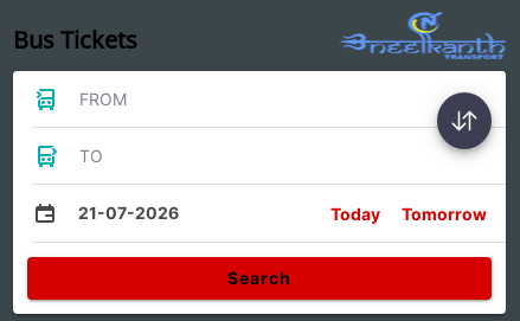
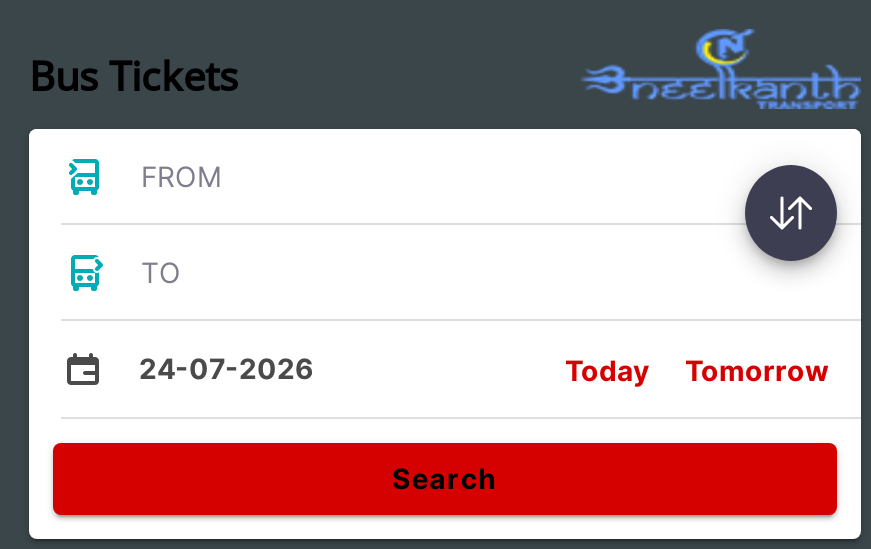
- 21-07-2026
+ 24-07-2026
